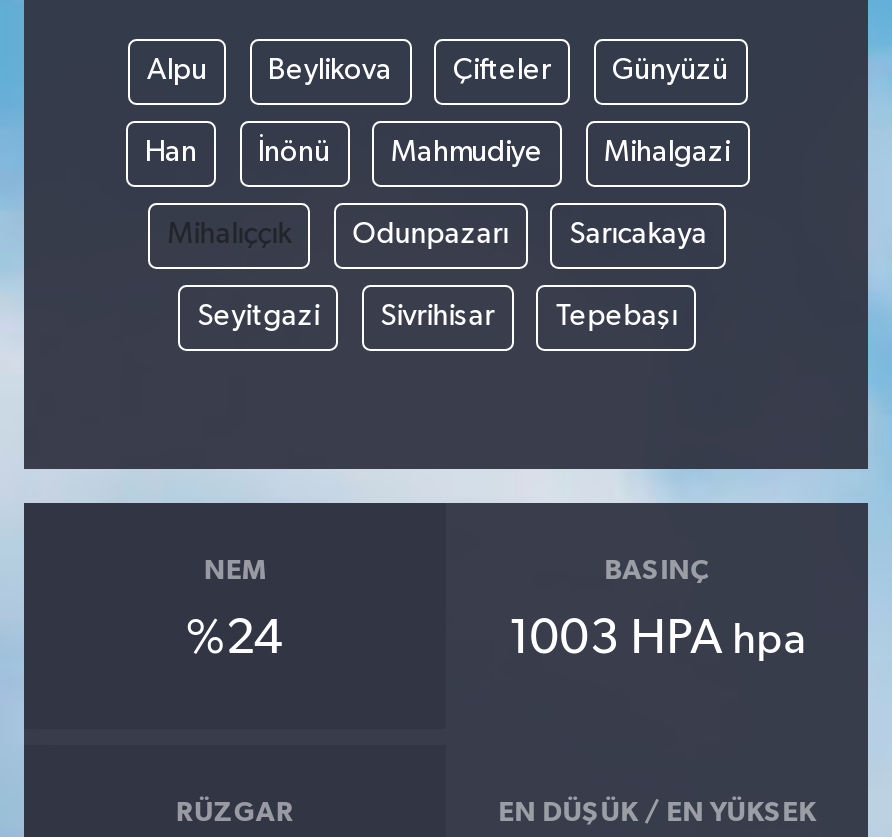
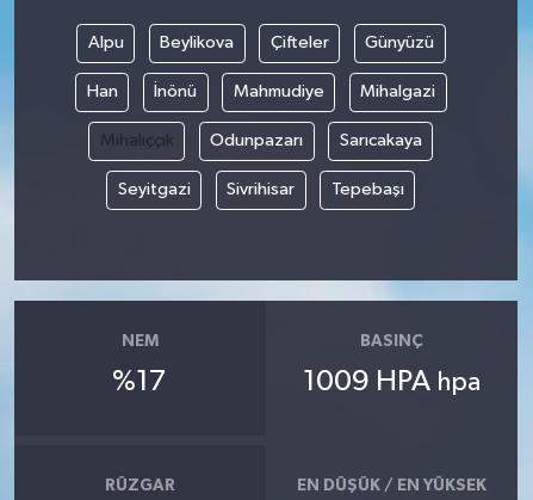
- %24
+ %17

- 1003 HPA hpa
+ 1009 HPA hpa
